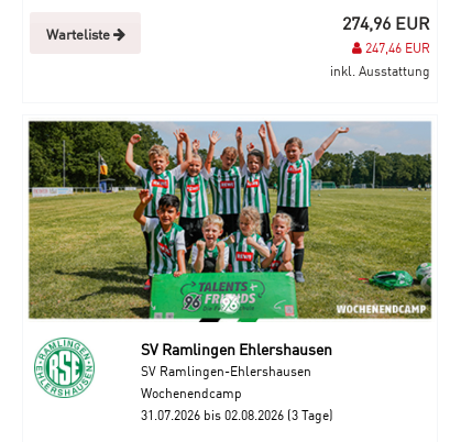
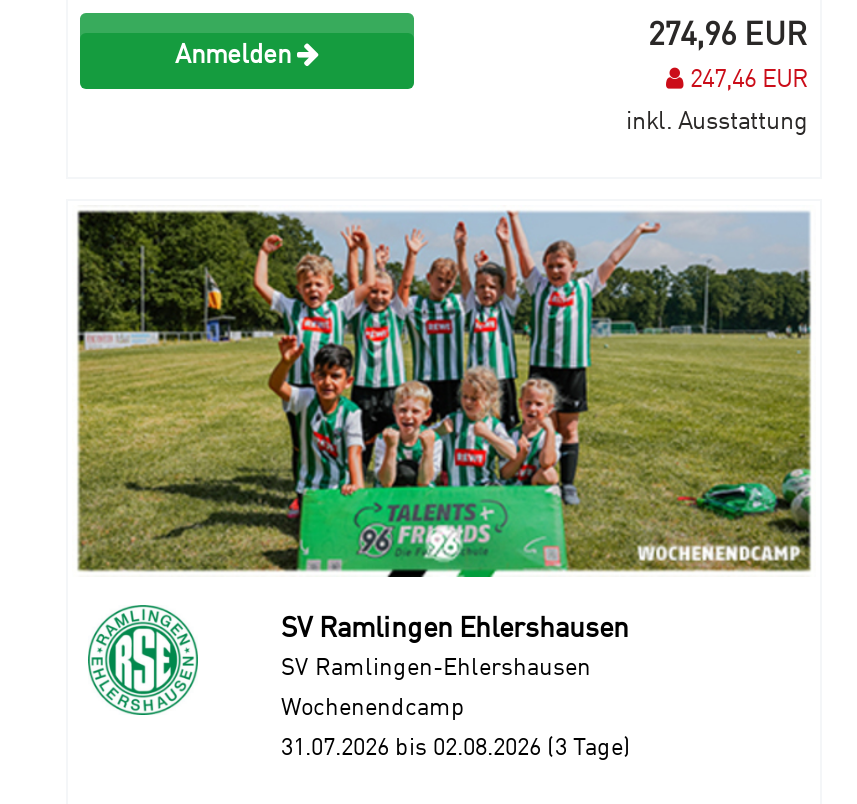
- Warteliste
+ Anmelden
